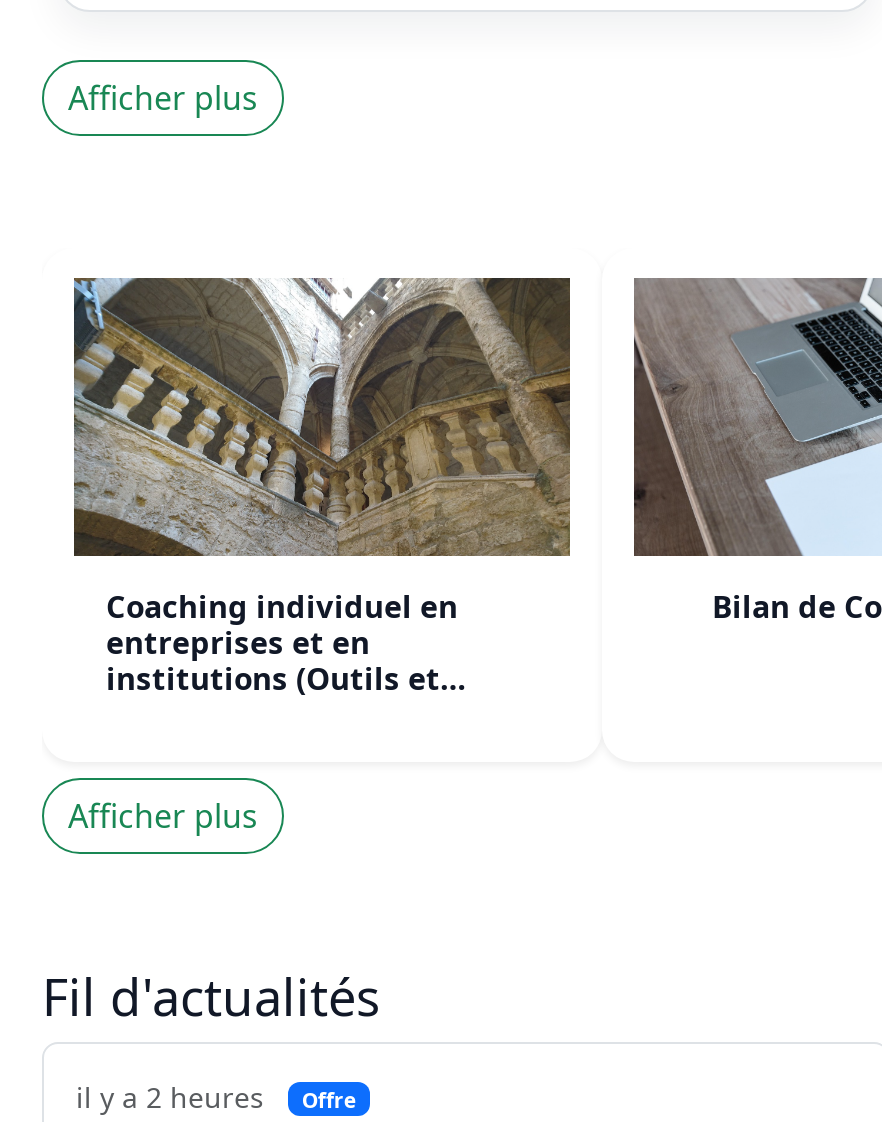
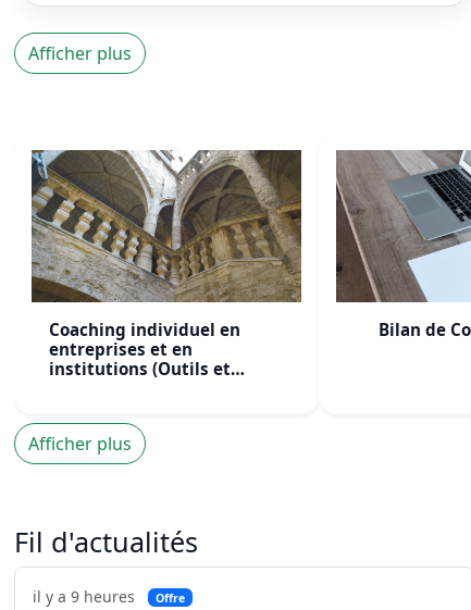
- il y a 2 heures Offre
+ il y a 9 heures Offre
